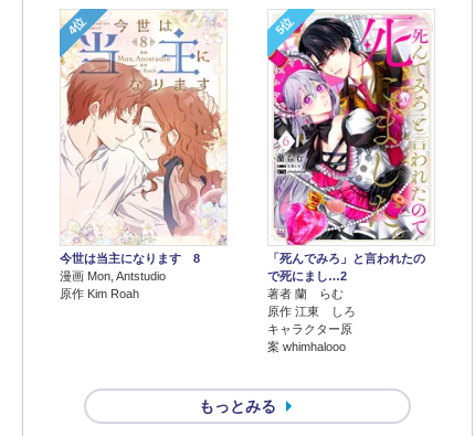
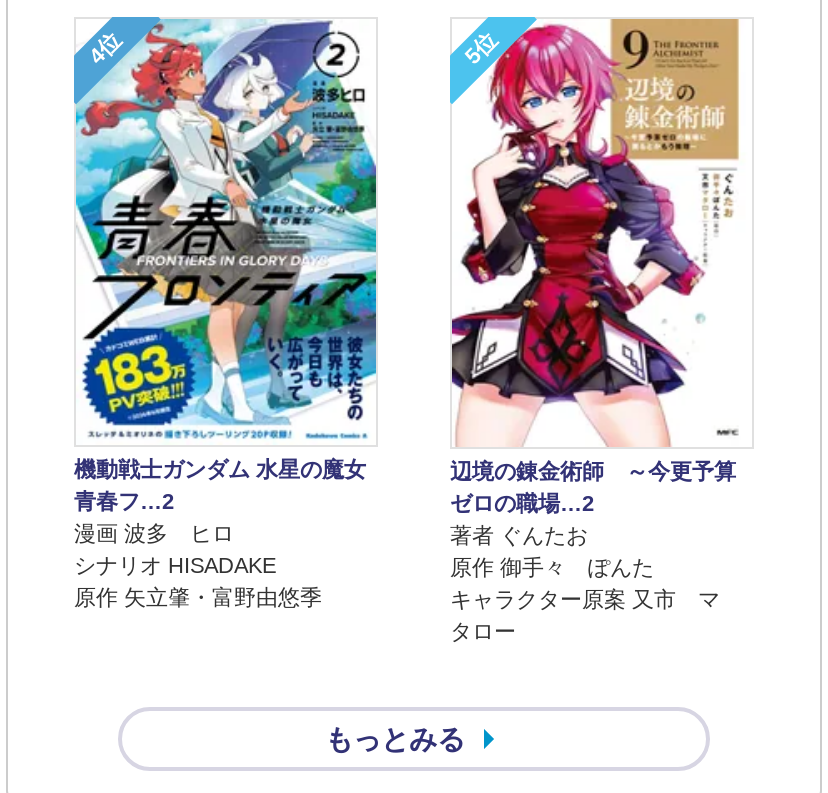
- [image]
- 今世は当主になります 8
- 漫画 Mon, Antstudio
- 原作 Kim Roah
+ [image]
+ 機動戦士ガンダム 水星の魔女
+ 青春フ…2
+ 漫画 波多 ヒロ
+ シナリオ HISADAKE
+ 原作 矢立肇・富野由悠季

- [image]
- 「死んでみろ」と言われたの
- で死にまし…2
- 著者 蘭 らむ
- 原作 江東 しろ
- キャラクター原
- 案 whimhalooo
+ [image]
+ 辺境の錬金術師 ～今更予算
+ ゼロの職場…2
+ 著者 ぐんたお
+ 原作 御手々 ぽんた
+ キャラクター原案 又市 マ
+ タロー
